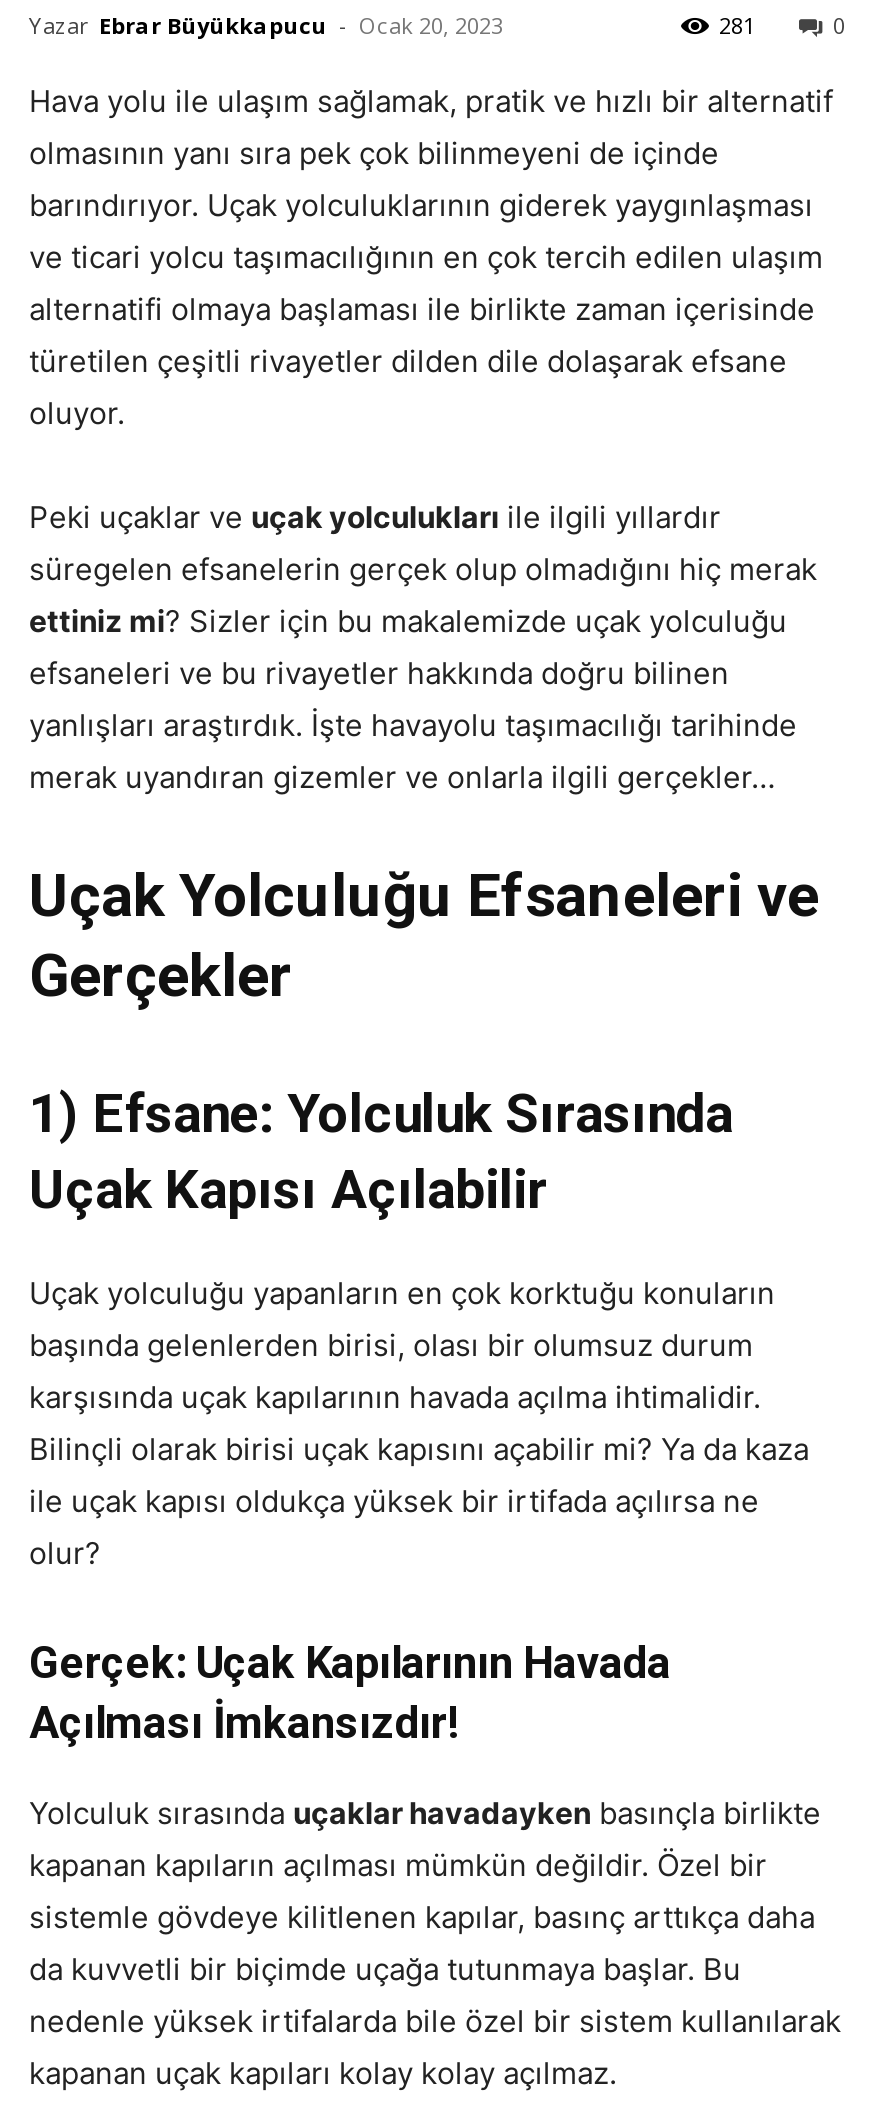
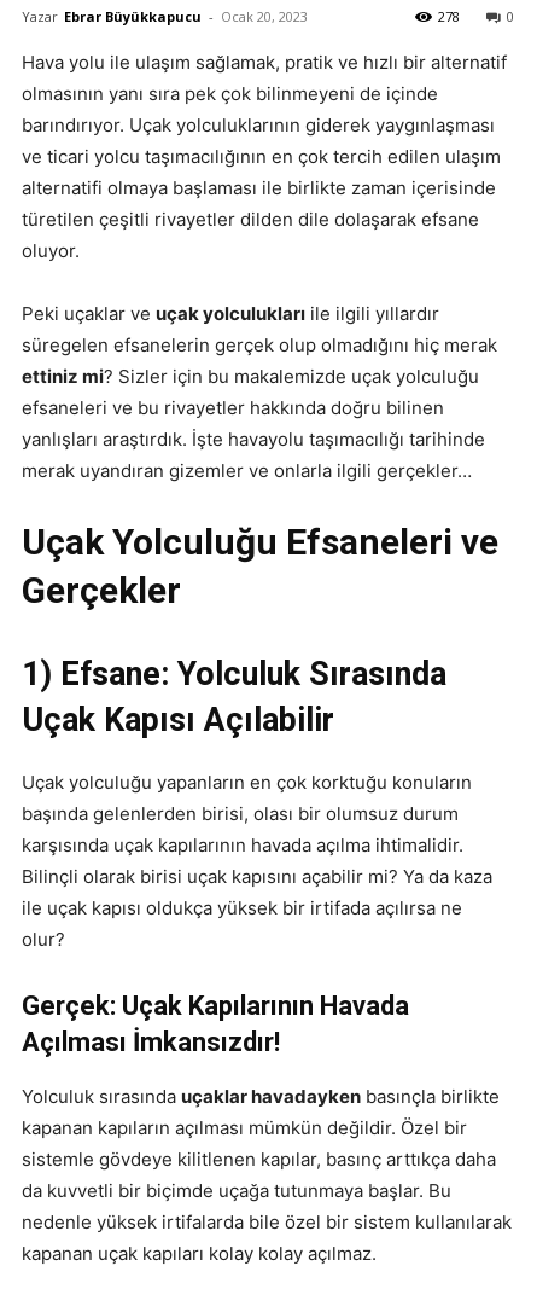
- 281
+ 278
